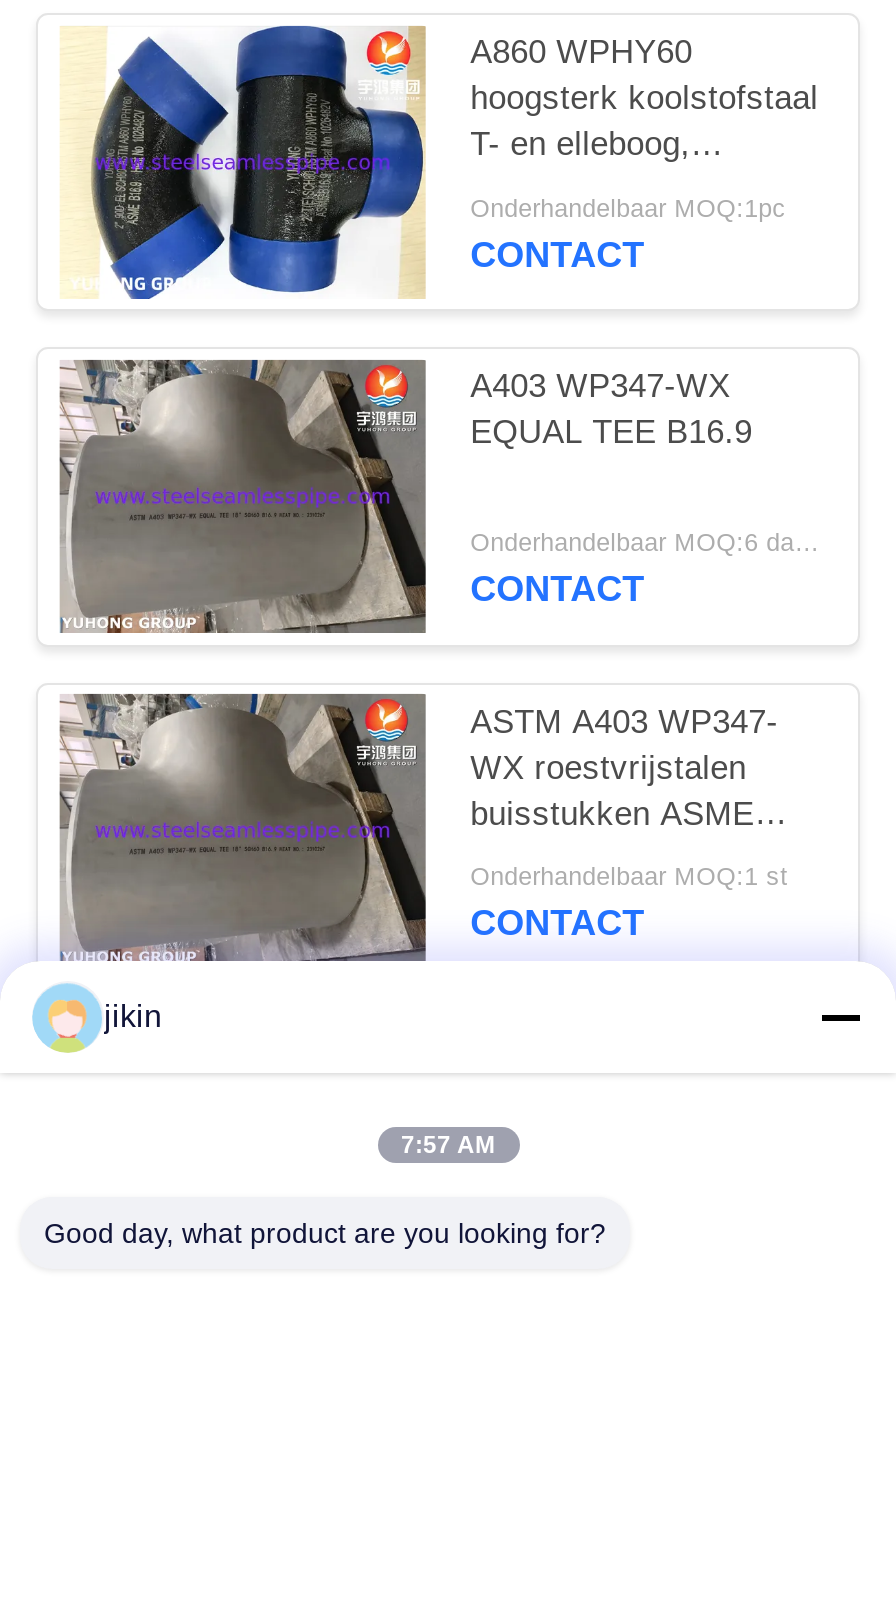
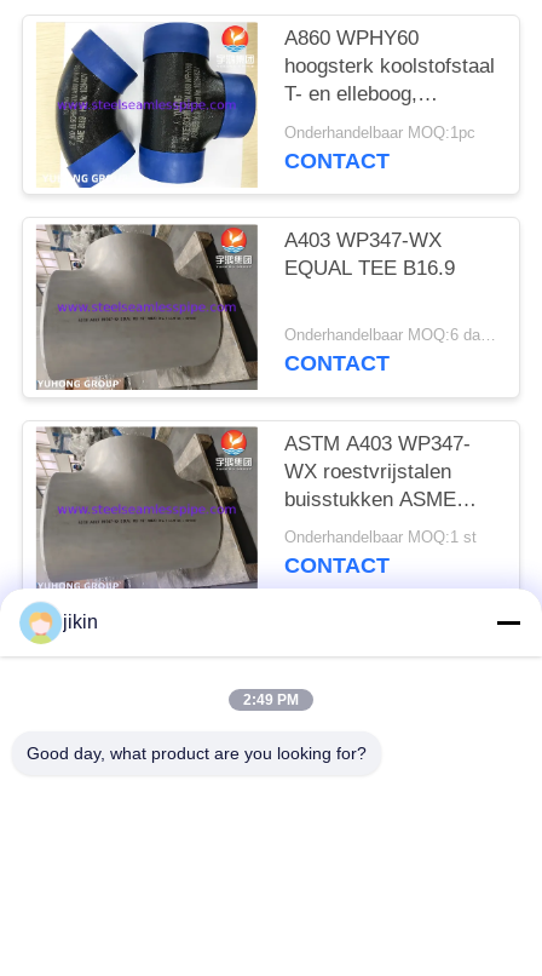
- 7:57 AM
+ 2:49 PM
